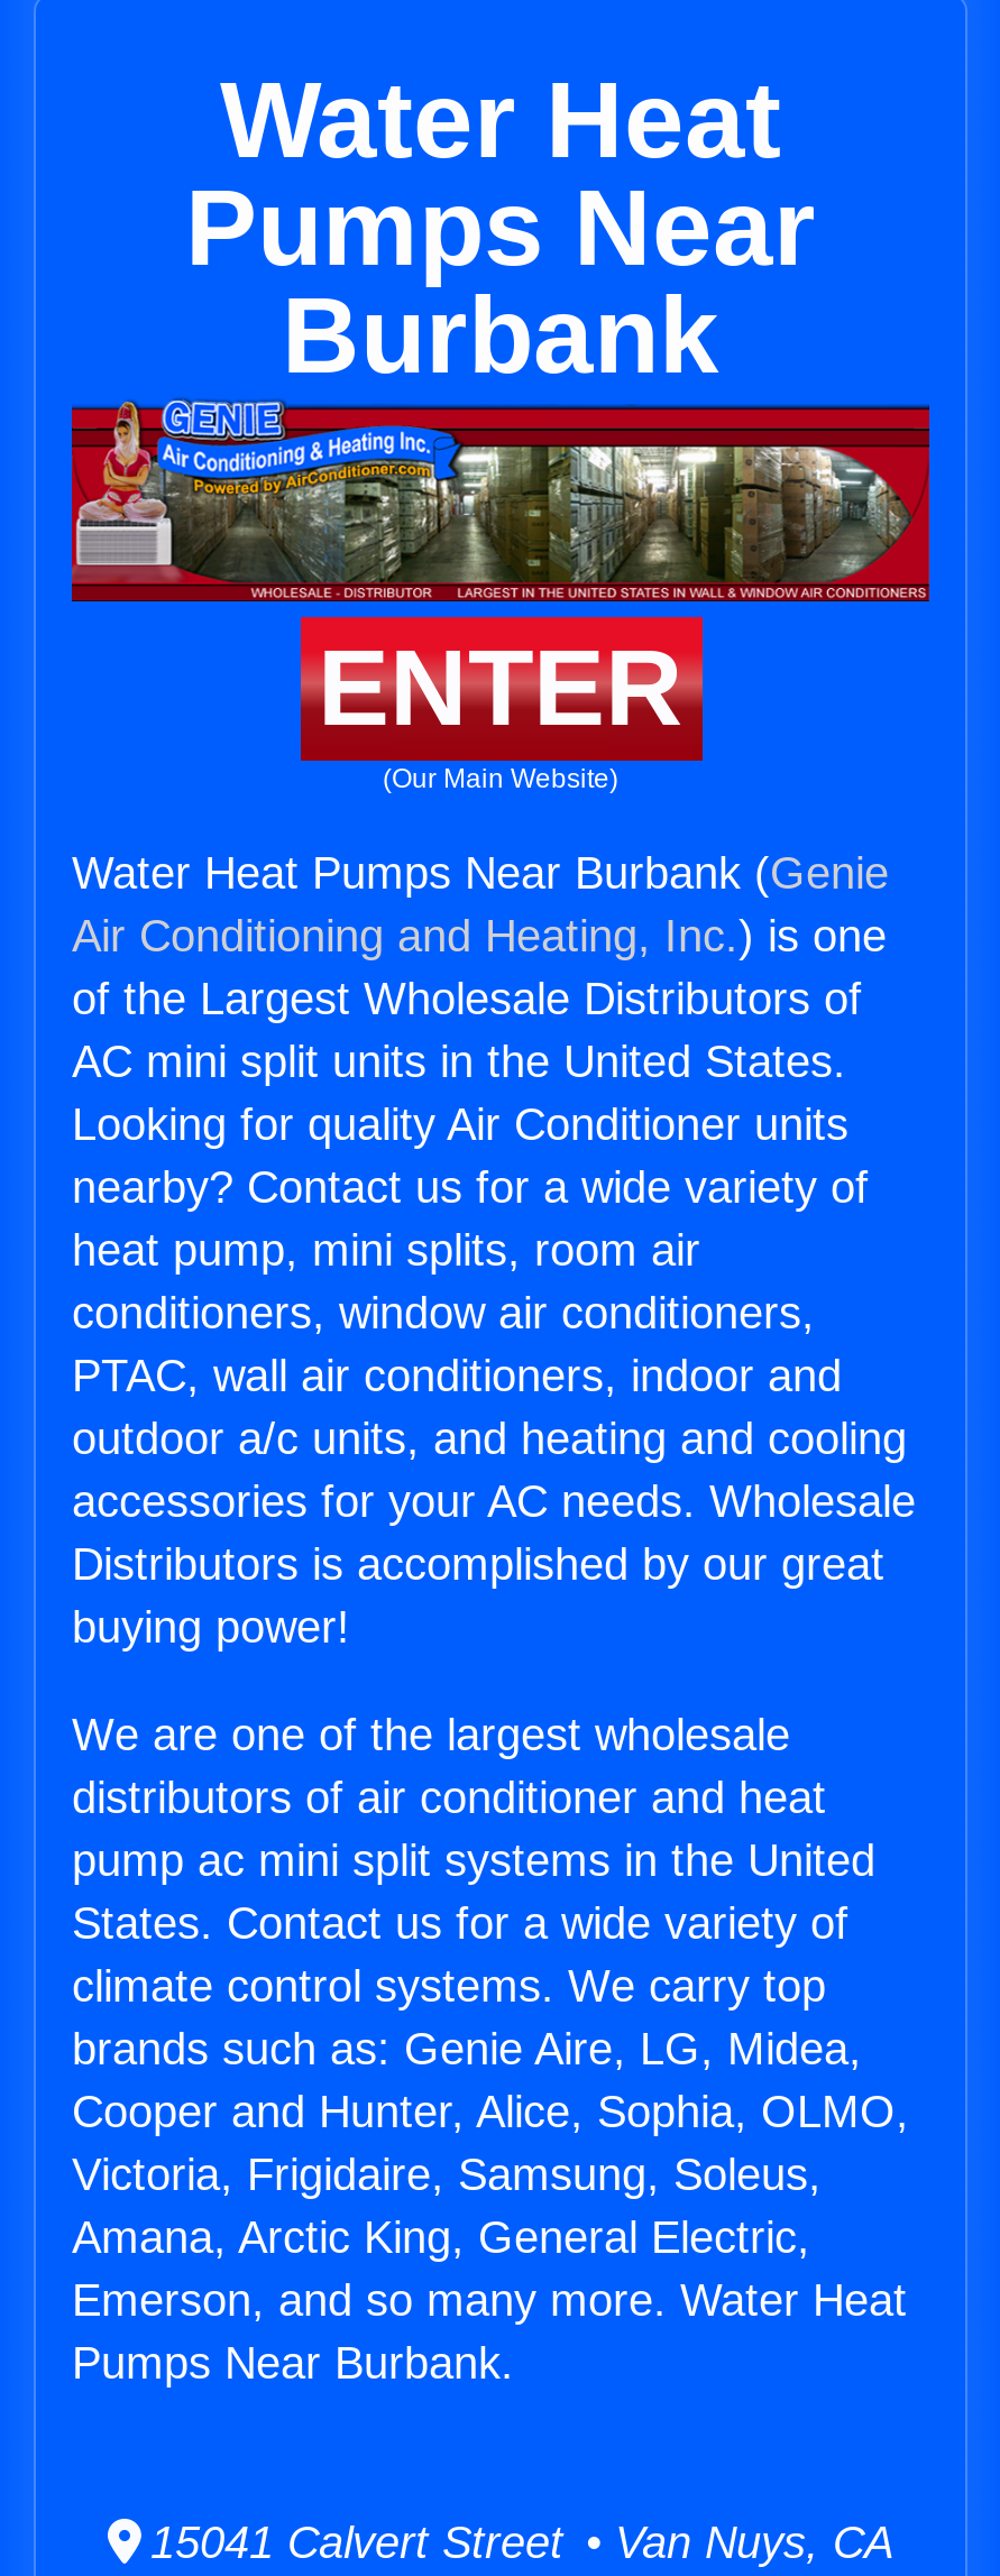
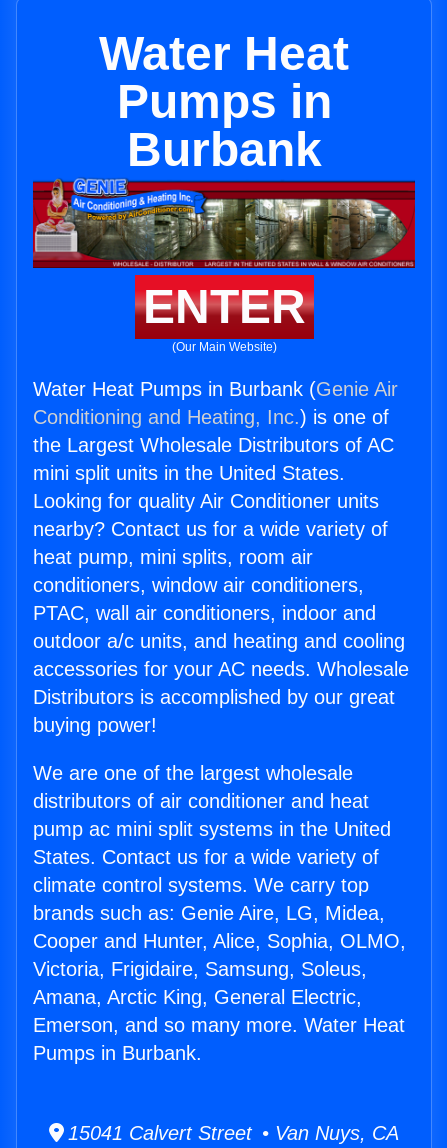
- Pumps Near
+ Pumps in

- Water Heat Pumps Near Burbank (Genie
- Air Conditioning and Heating, Inc.) is one
- of the Largest Wholesale Distributors of
- AC mini split units in the United States.
+ Water Heat Pumps in Burbank (Genie Air
+ Conditioning and Heating, Inc.) is one of
+ the Largest Wholesale Distributors of AC
+ mini split units in the United States.

- Pumps Near Burbank.
+ Pumps in Burbank.
